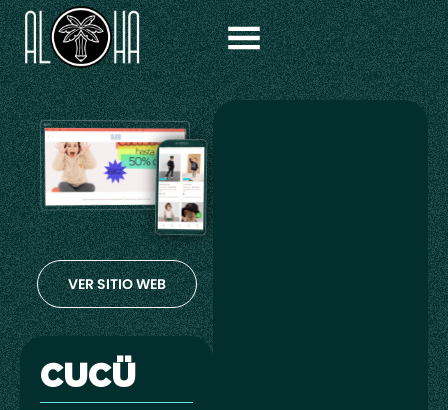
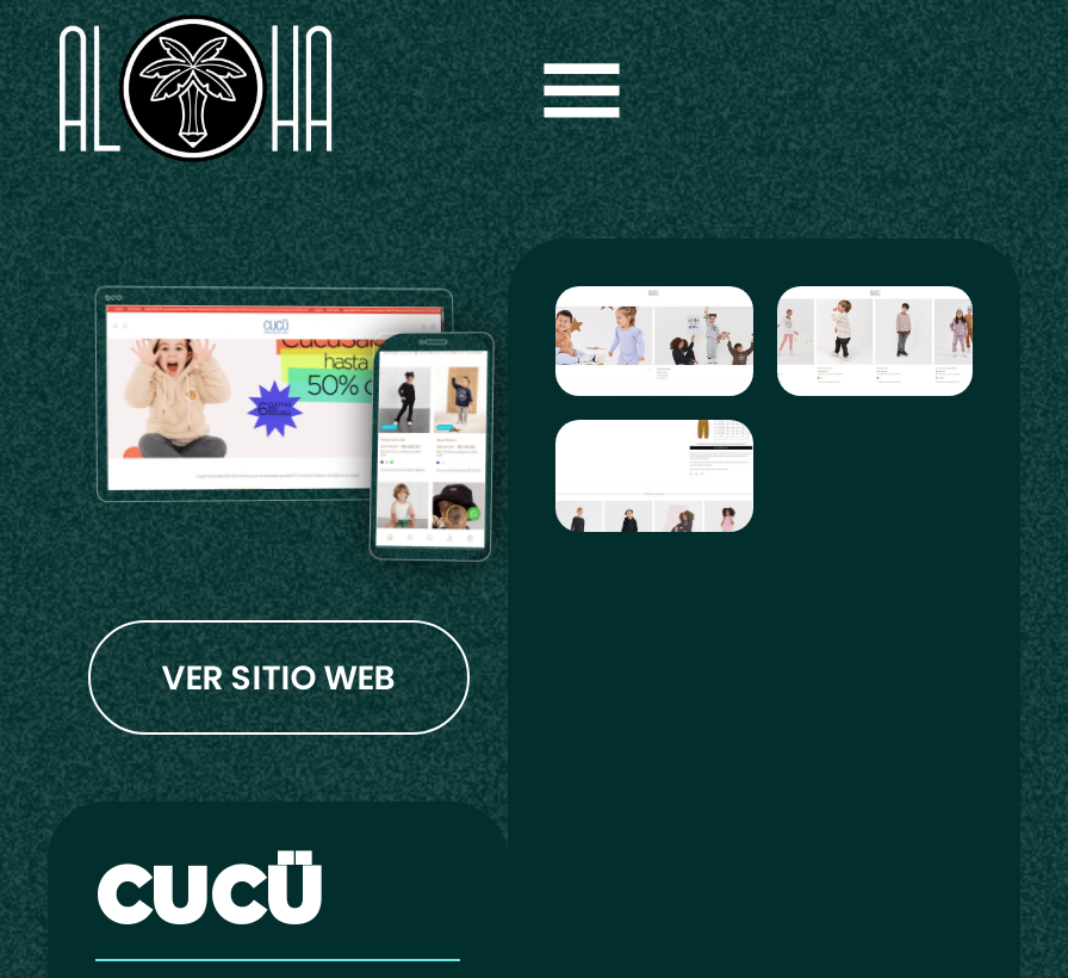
+ [image]

+ [image]

+ [image]
